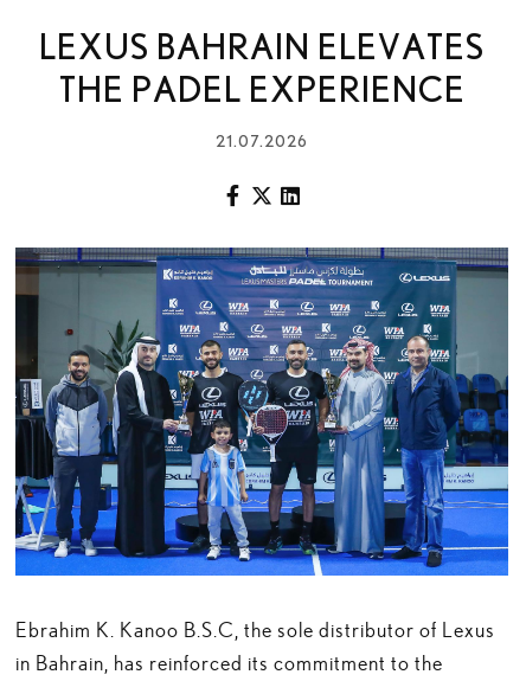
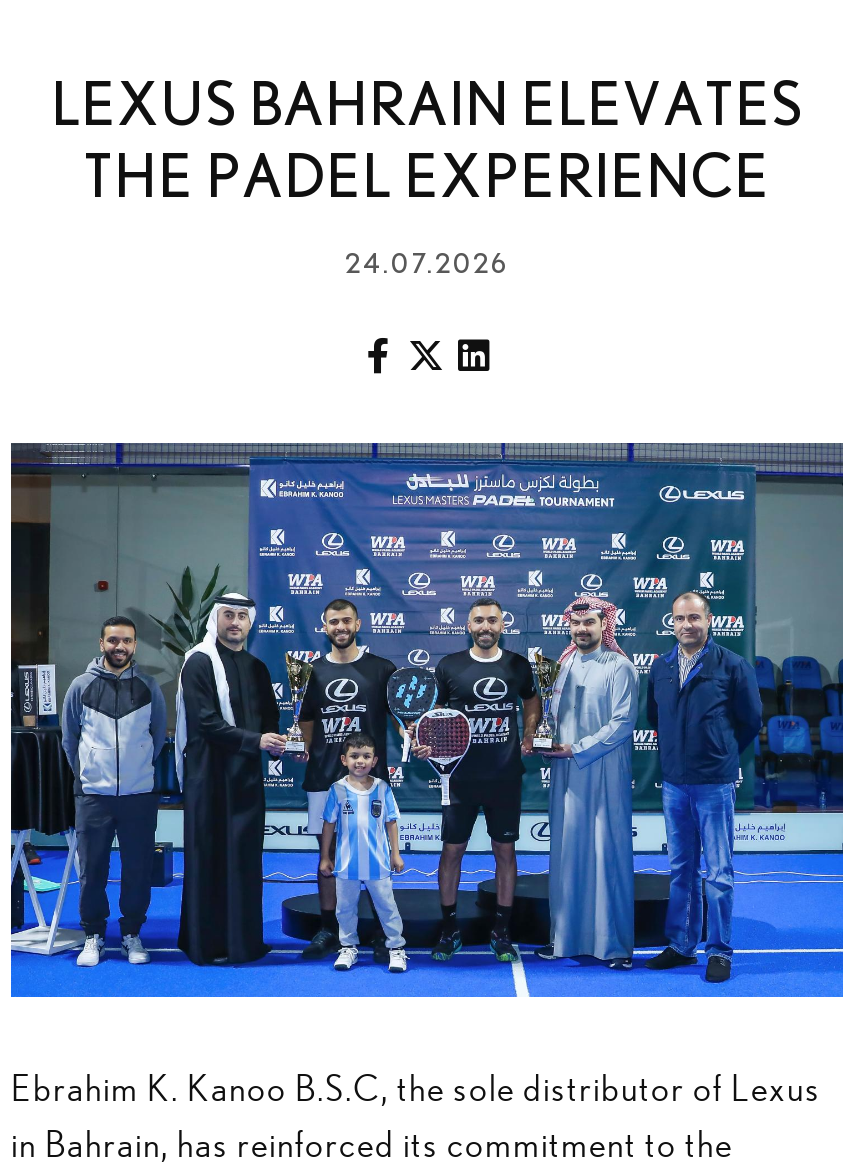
- 21.07.2026
+ 24.07.2026
